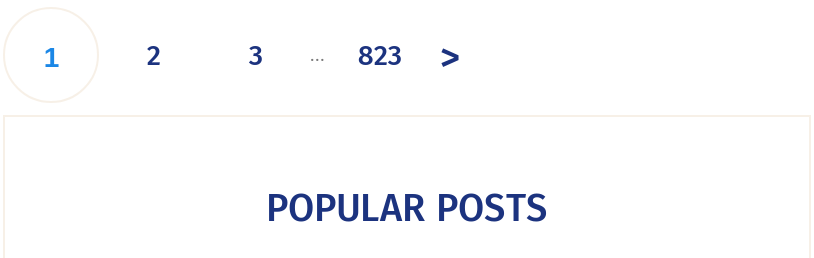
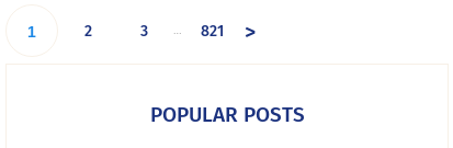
- 823
+ 821
